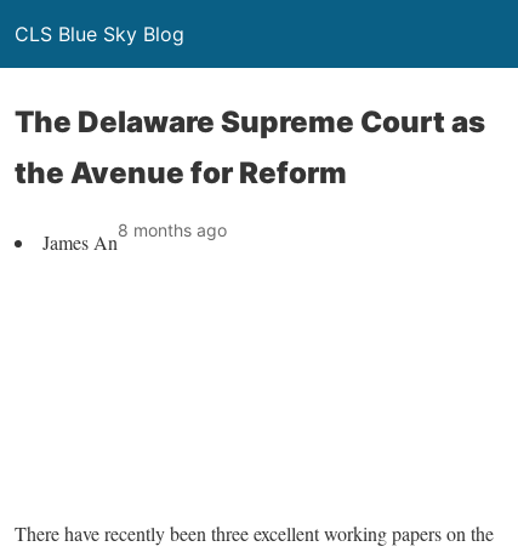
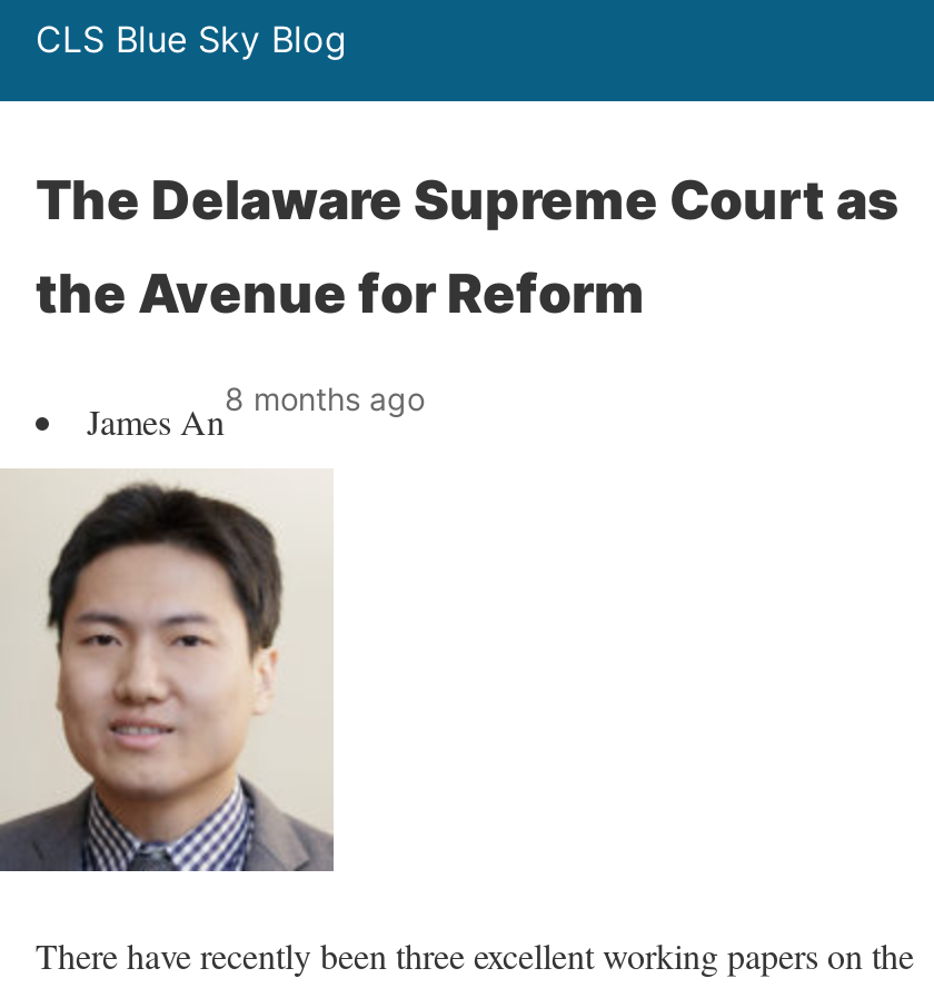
+ [image]
